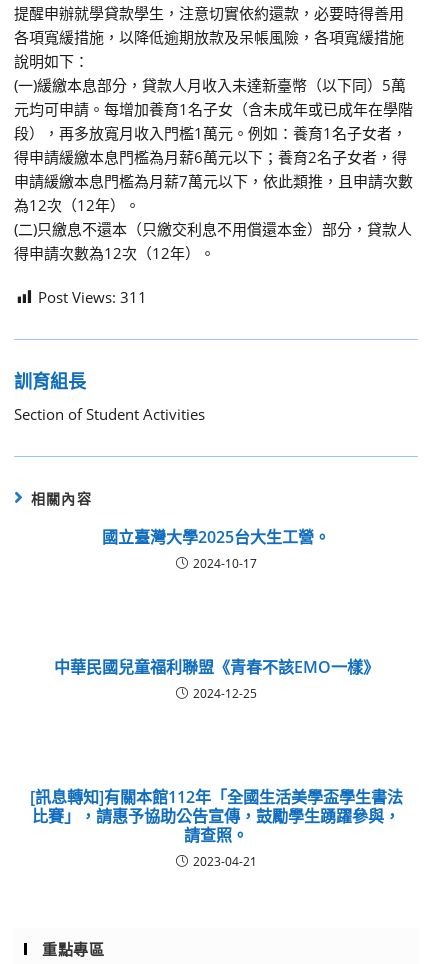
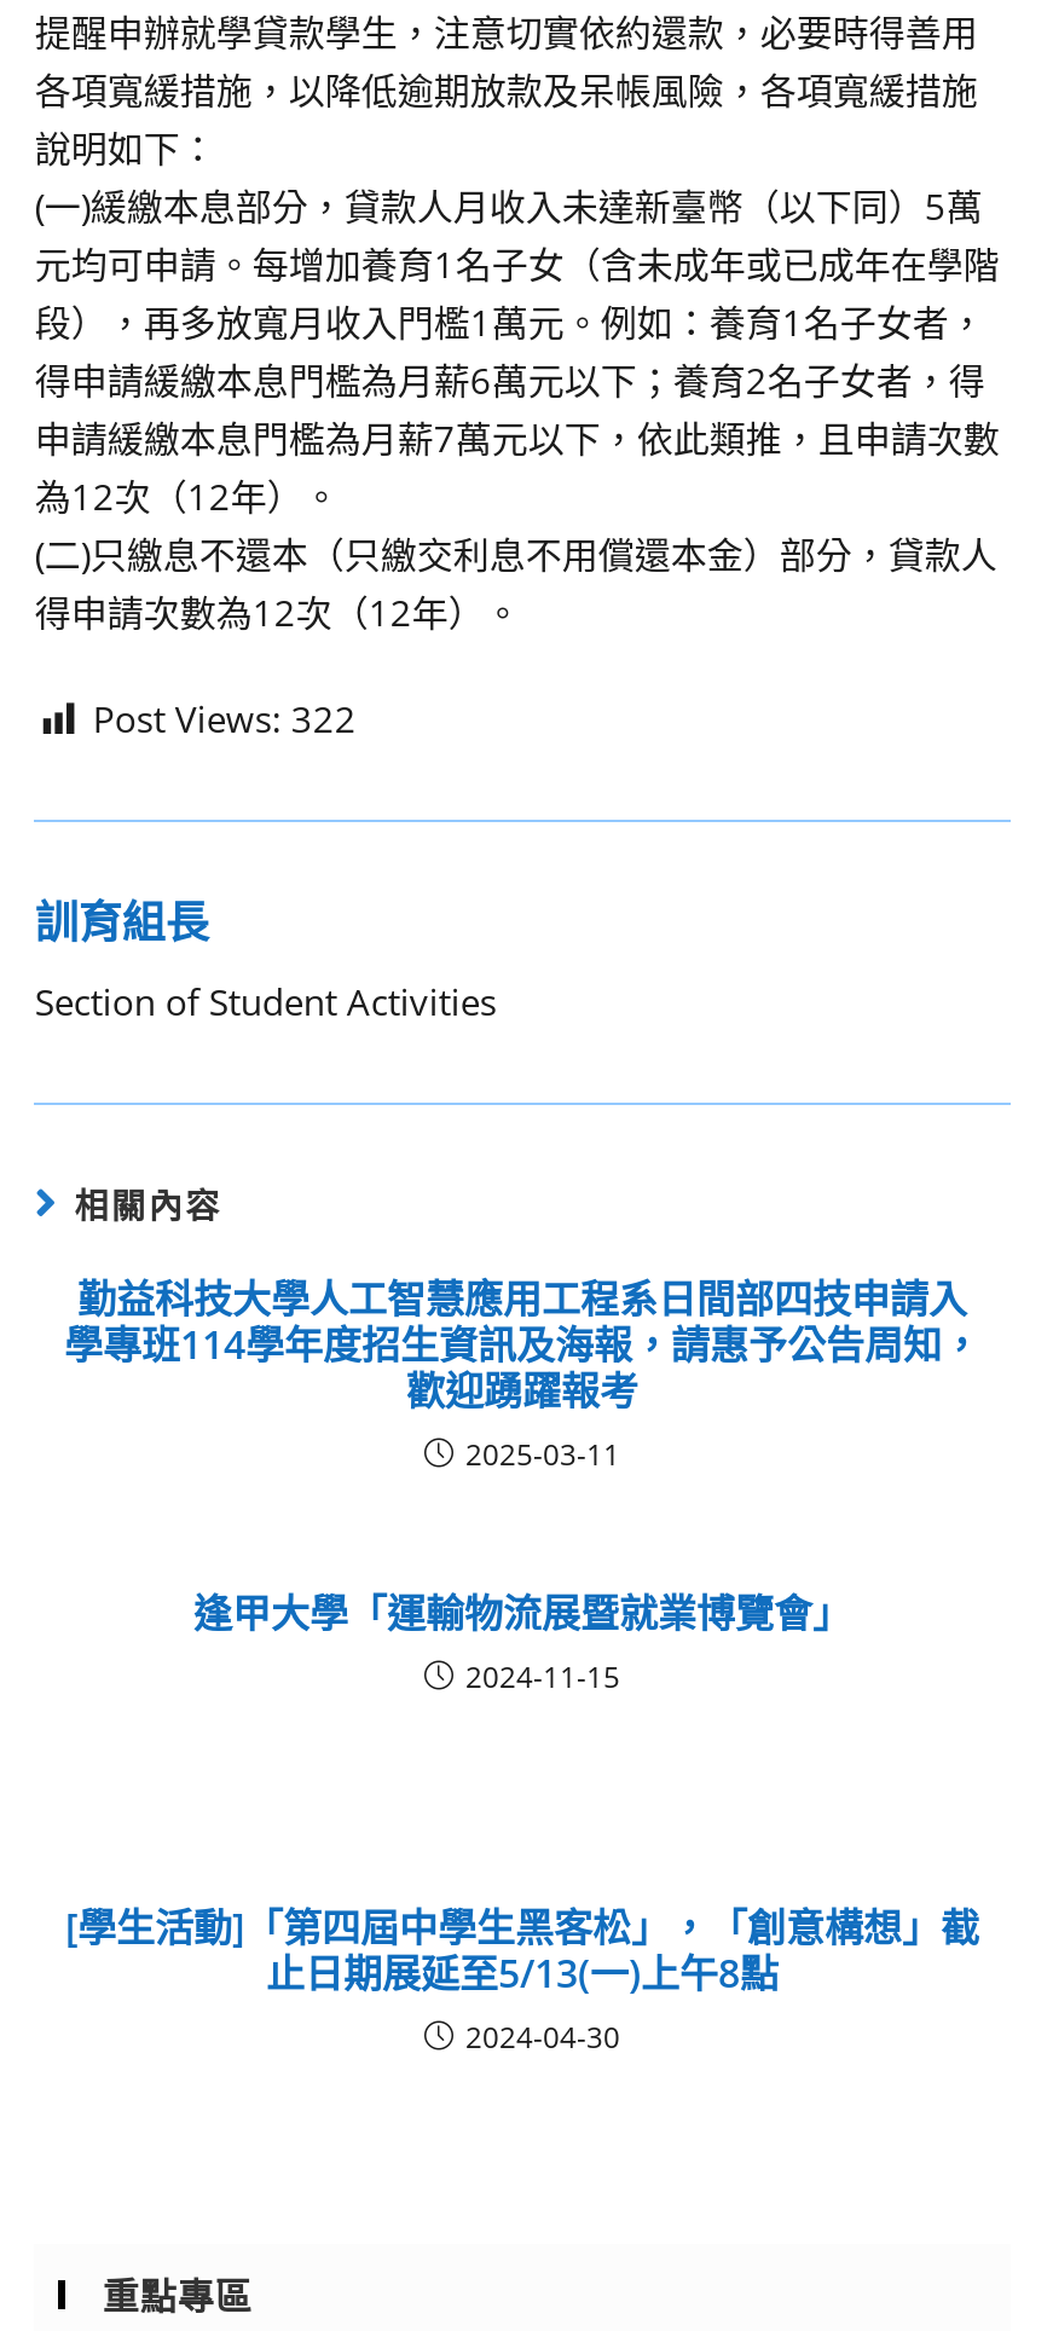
- Post Views: 311
+ Post Views: 322

- 國立臺灣大學2025台大生工營。
- 2024-10-17
+ 勤益科技大學人工智慧應用工程系日間部四技申請入
+ 學專班114學年度招生資訊及海報，請惠予公告周知，
+ 歡迎踴躍報考
+ 2025-03-11

- 中華民國兒童福利聯盟《青春不該EMO一樣》
- 2024-12-25
+ 逢甲大學「運輸物流展暨就業博覽會」
+ 2024-11-15

- [訊息轉知]有關本館112年「全國生活美學盃學生書法
- 比賽」，請惠予協助公告宣傳，鼓勵學生踴躍參與，
- 請查照。
- 2023-04-21
+ [學生活動]「第四屆中學生黑客松」，「創意構想」截
+ 止日期展延至5/13(一)上午8點
+ 2024-04-30
